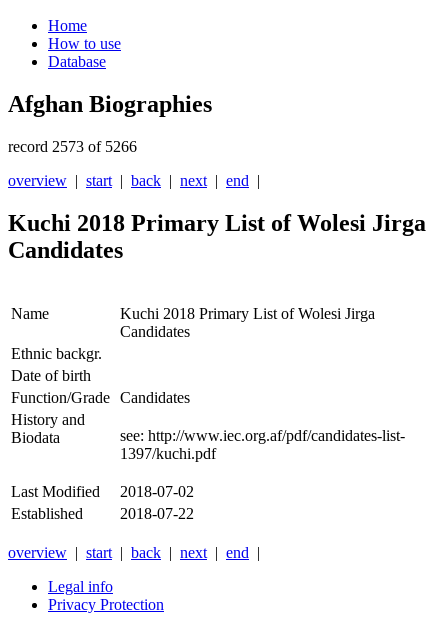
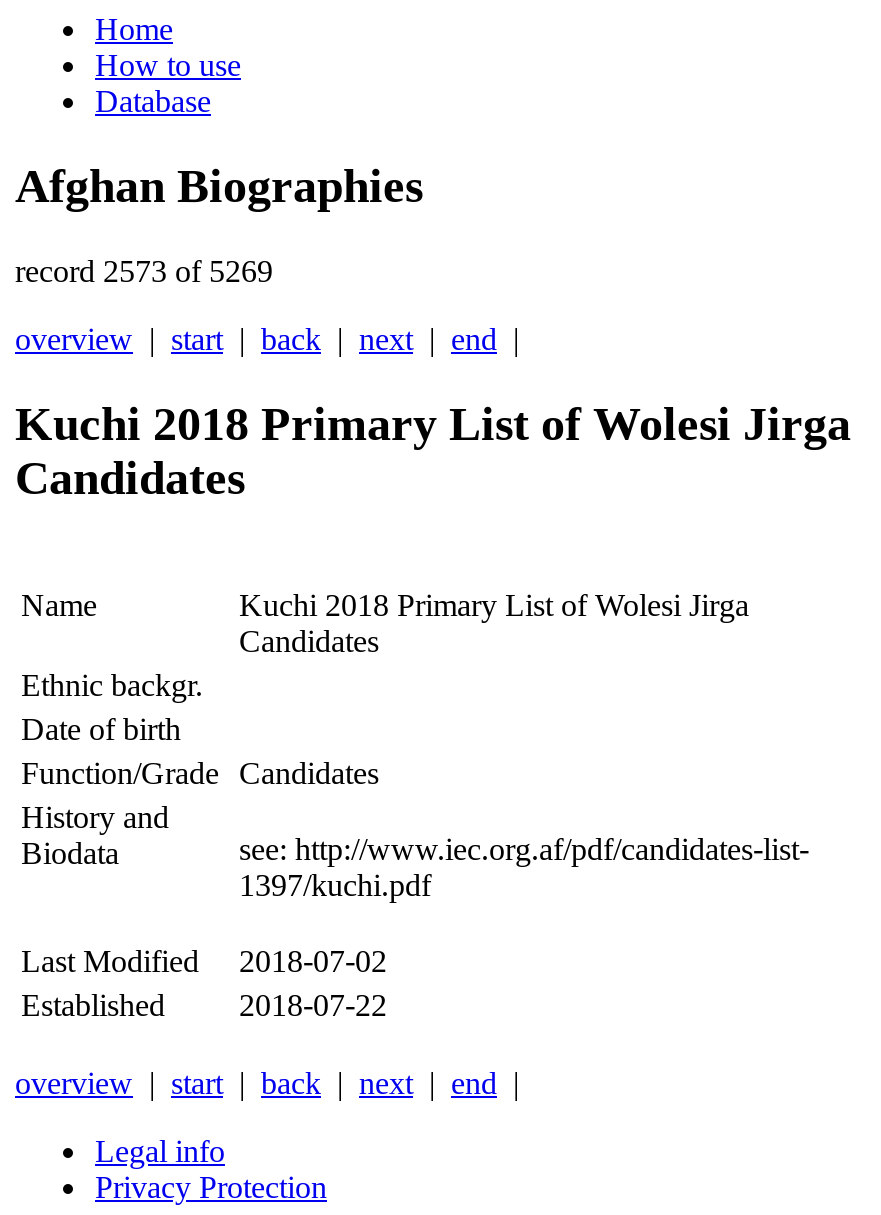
- record 2573 of 5266
+ record 2573 of 5269
